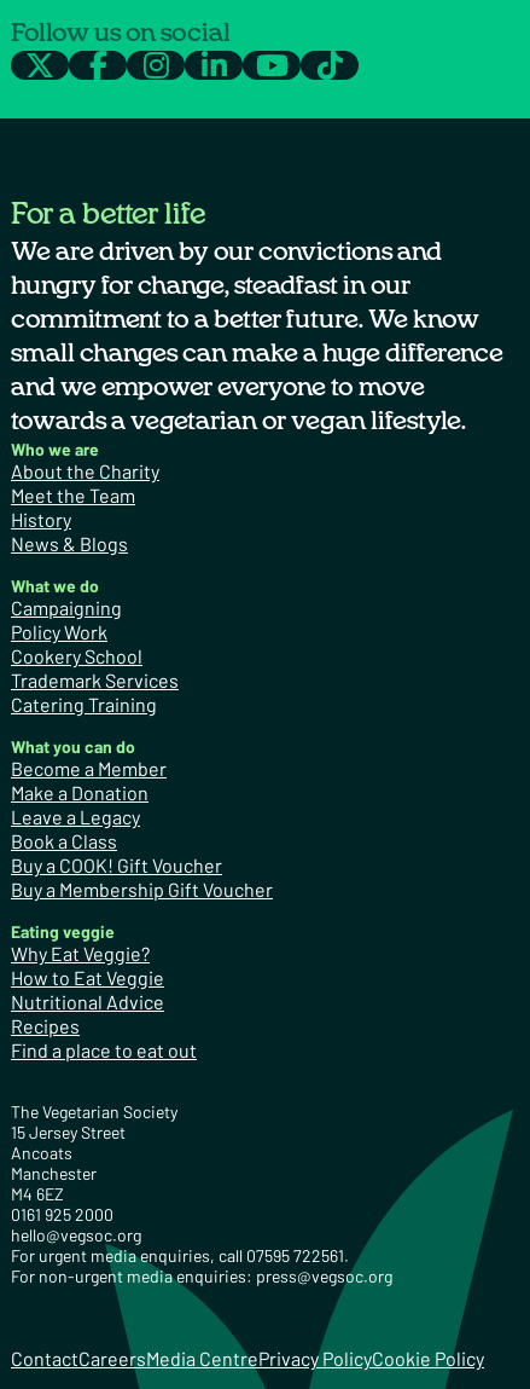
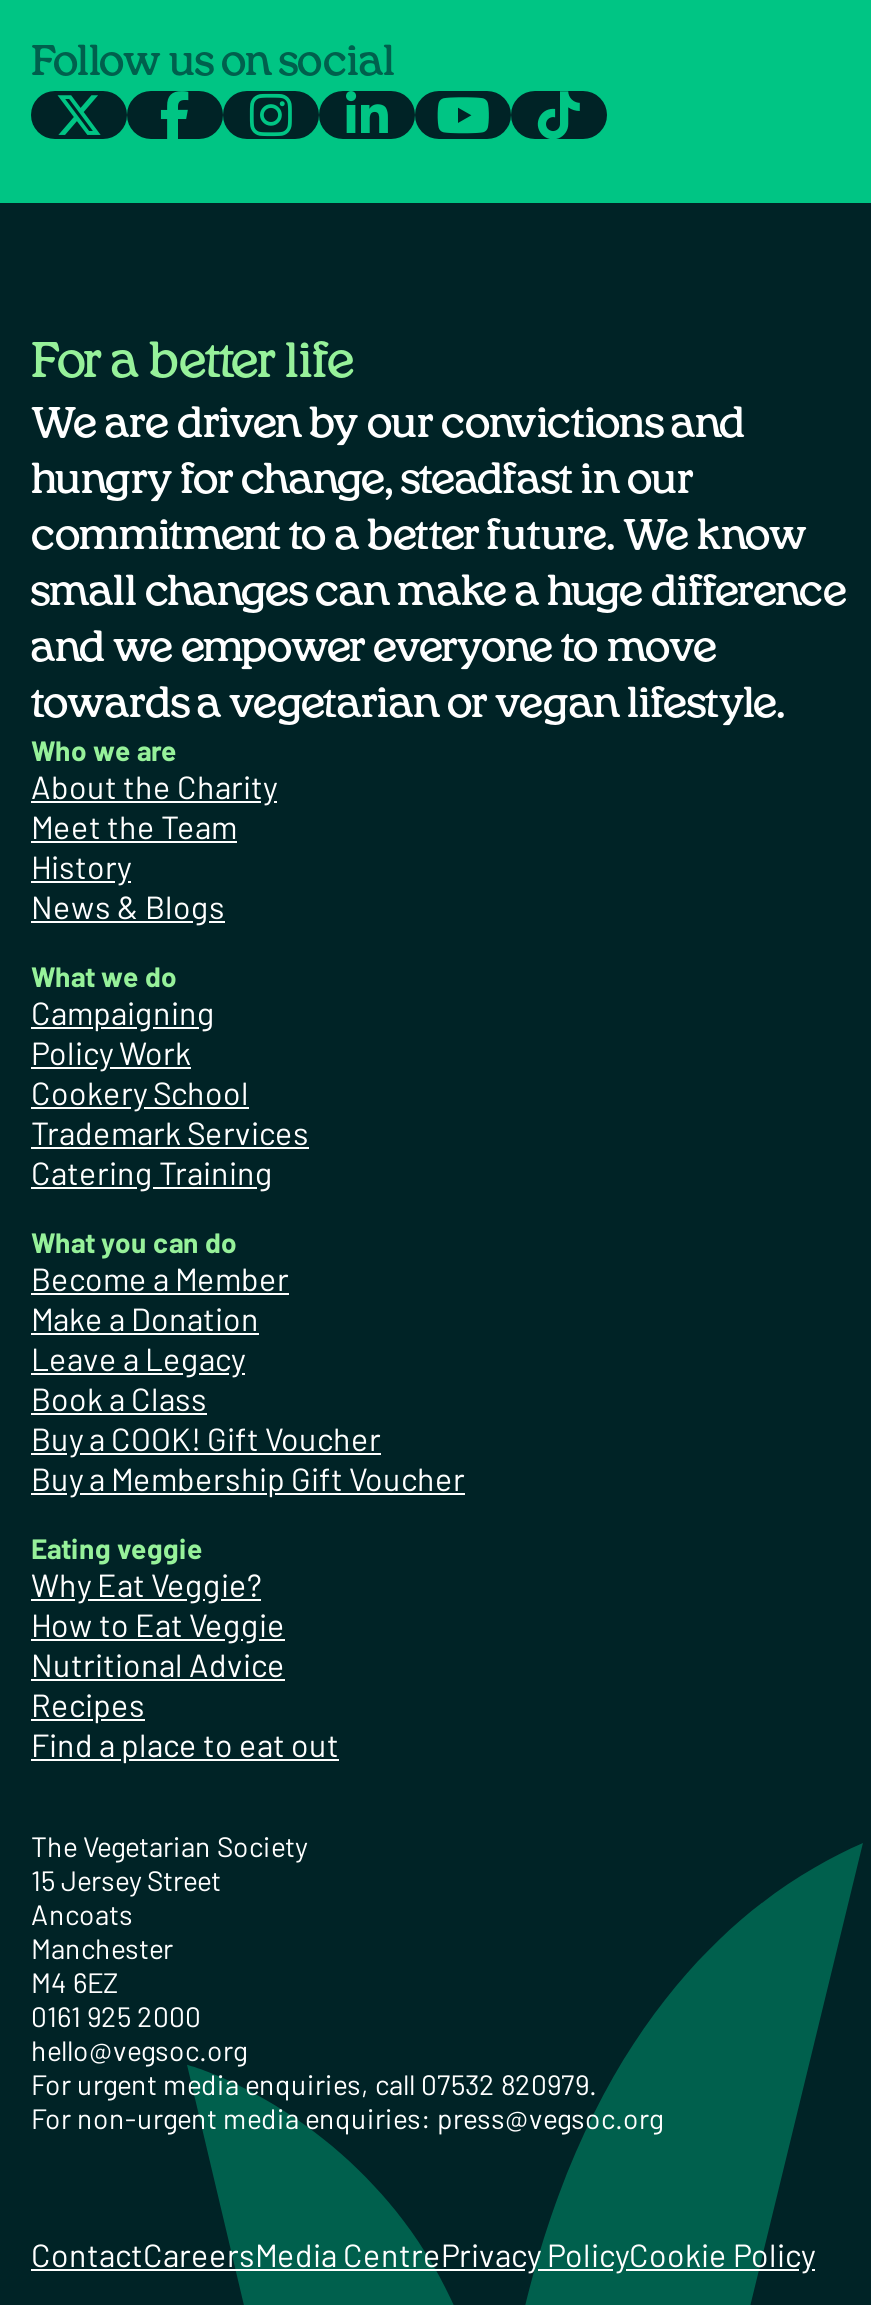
- For urgent media enquiries, call 07595 722561.
+ For urgent media enquiries, call 07532 820979.
